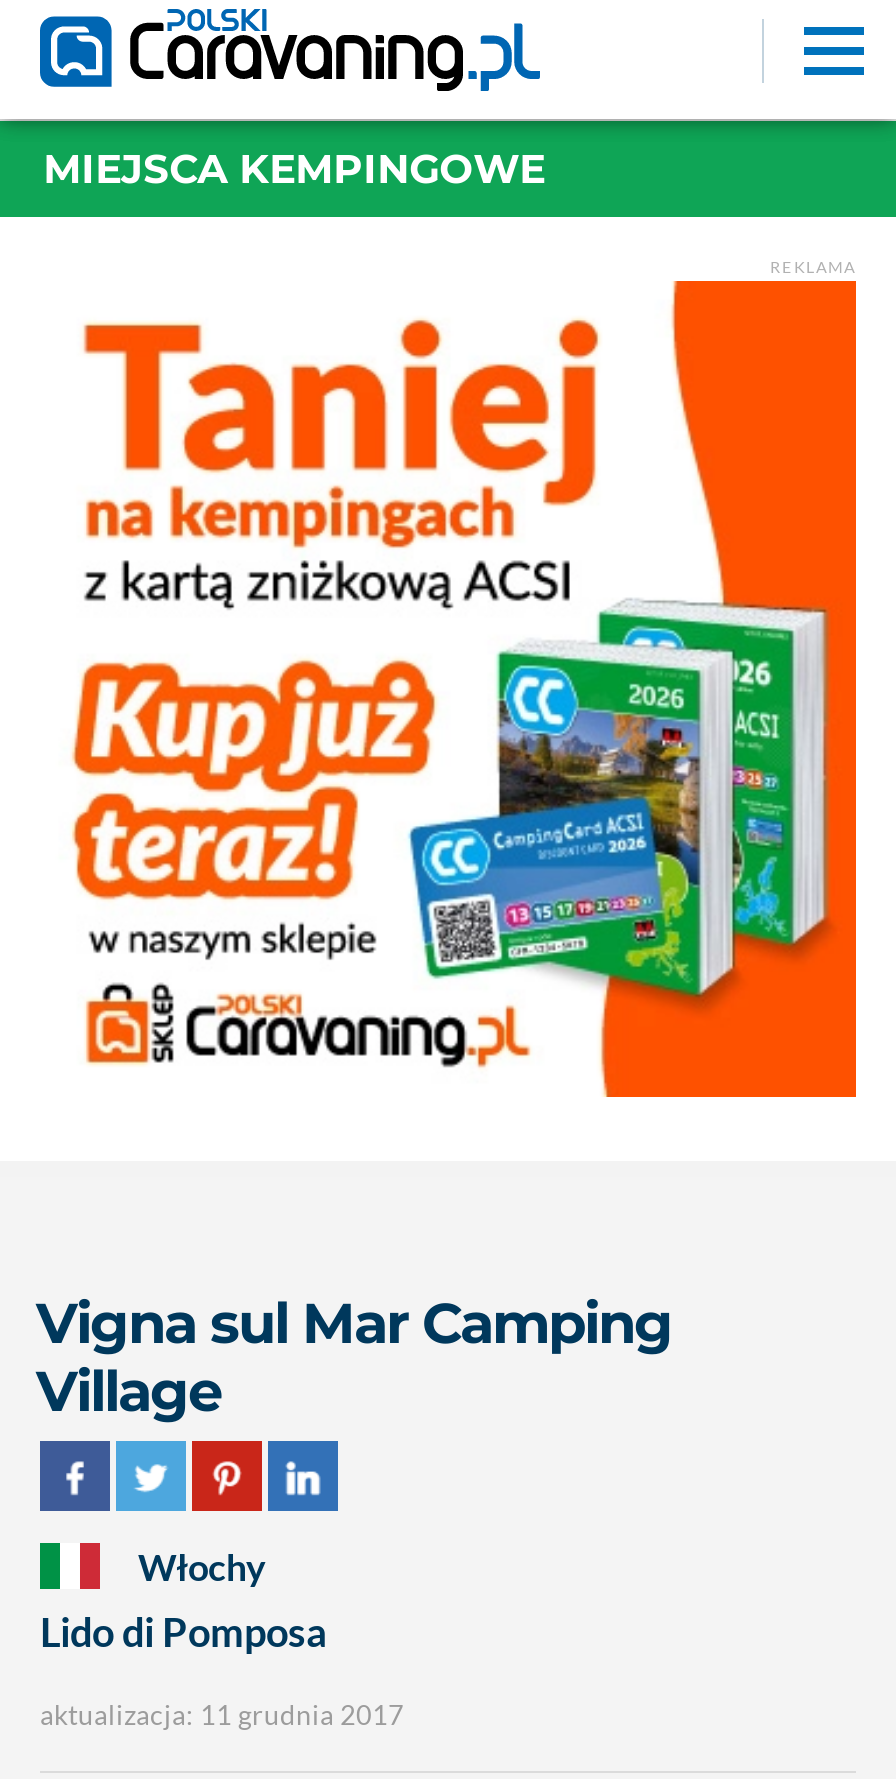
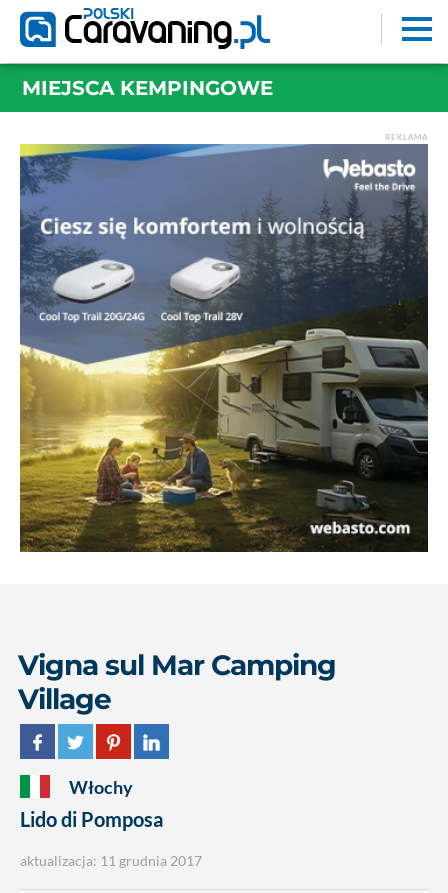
- [image]
+ [image]
